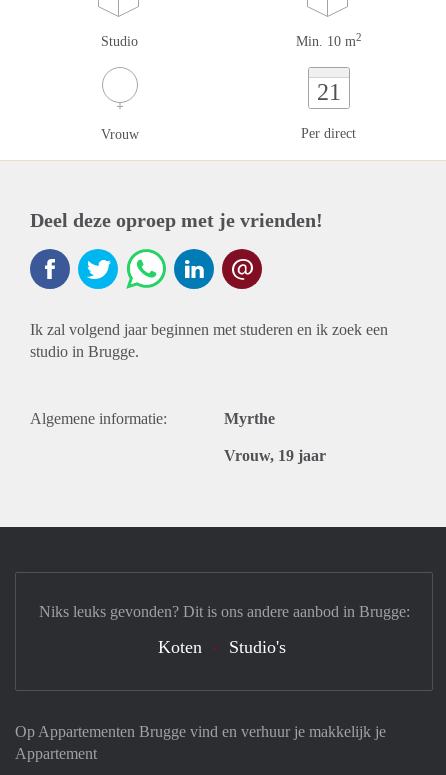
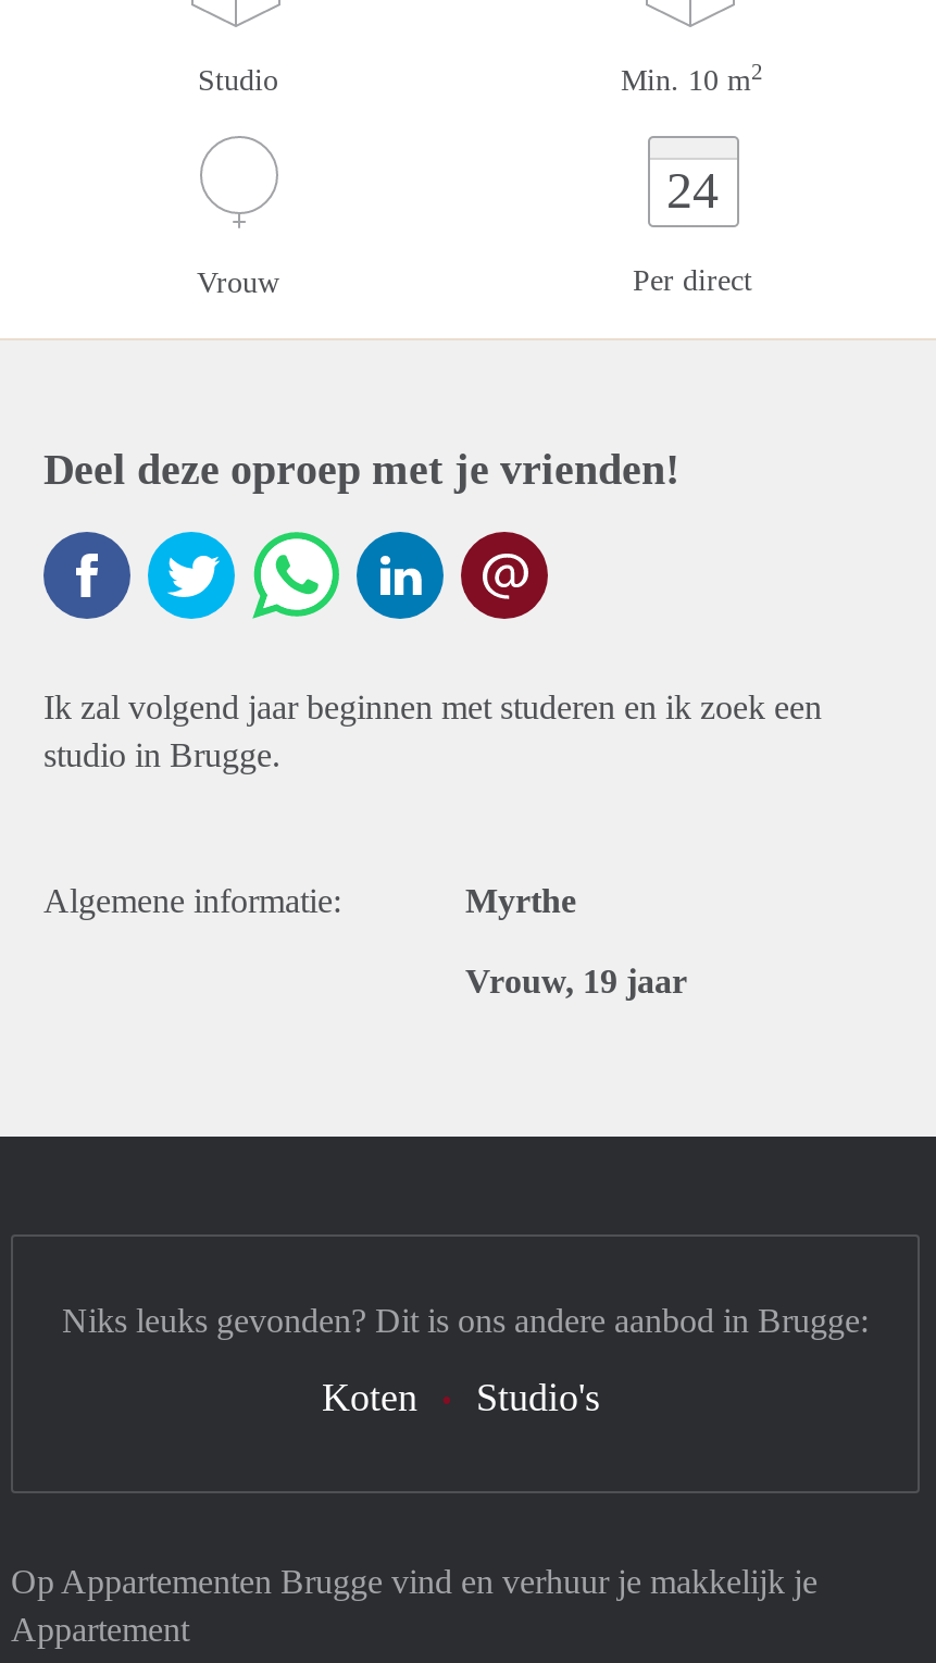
- 21
+ 24
